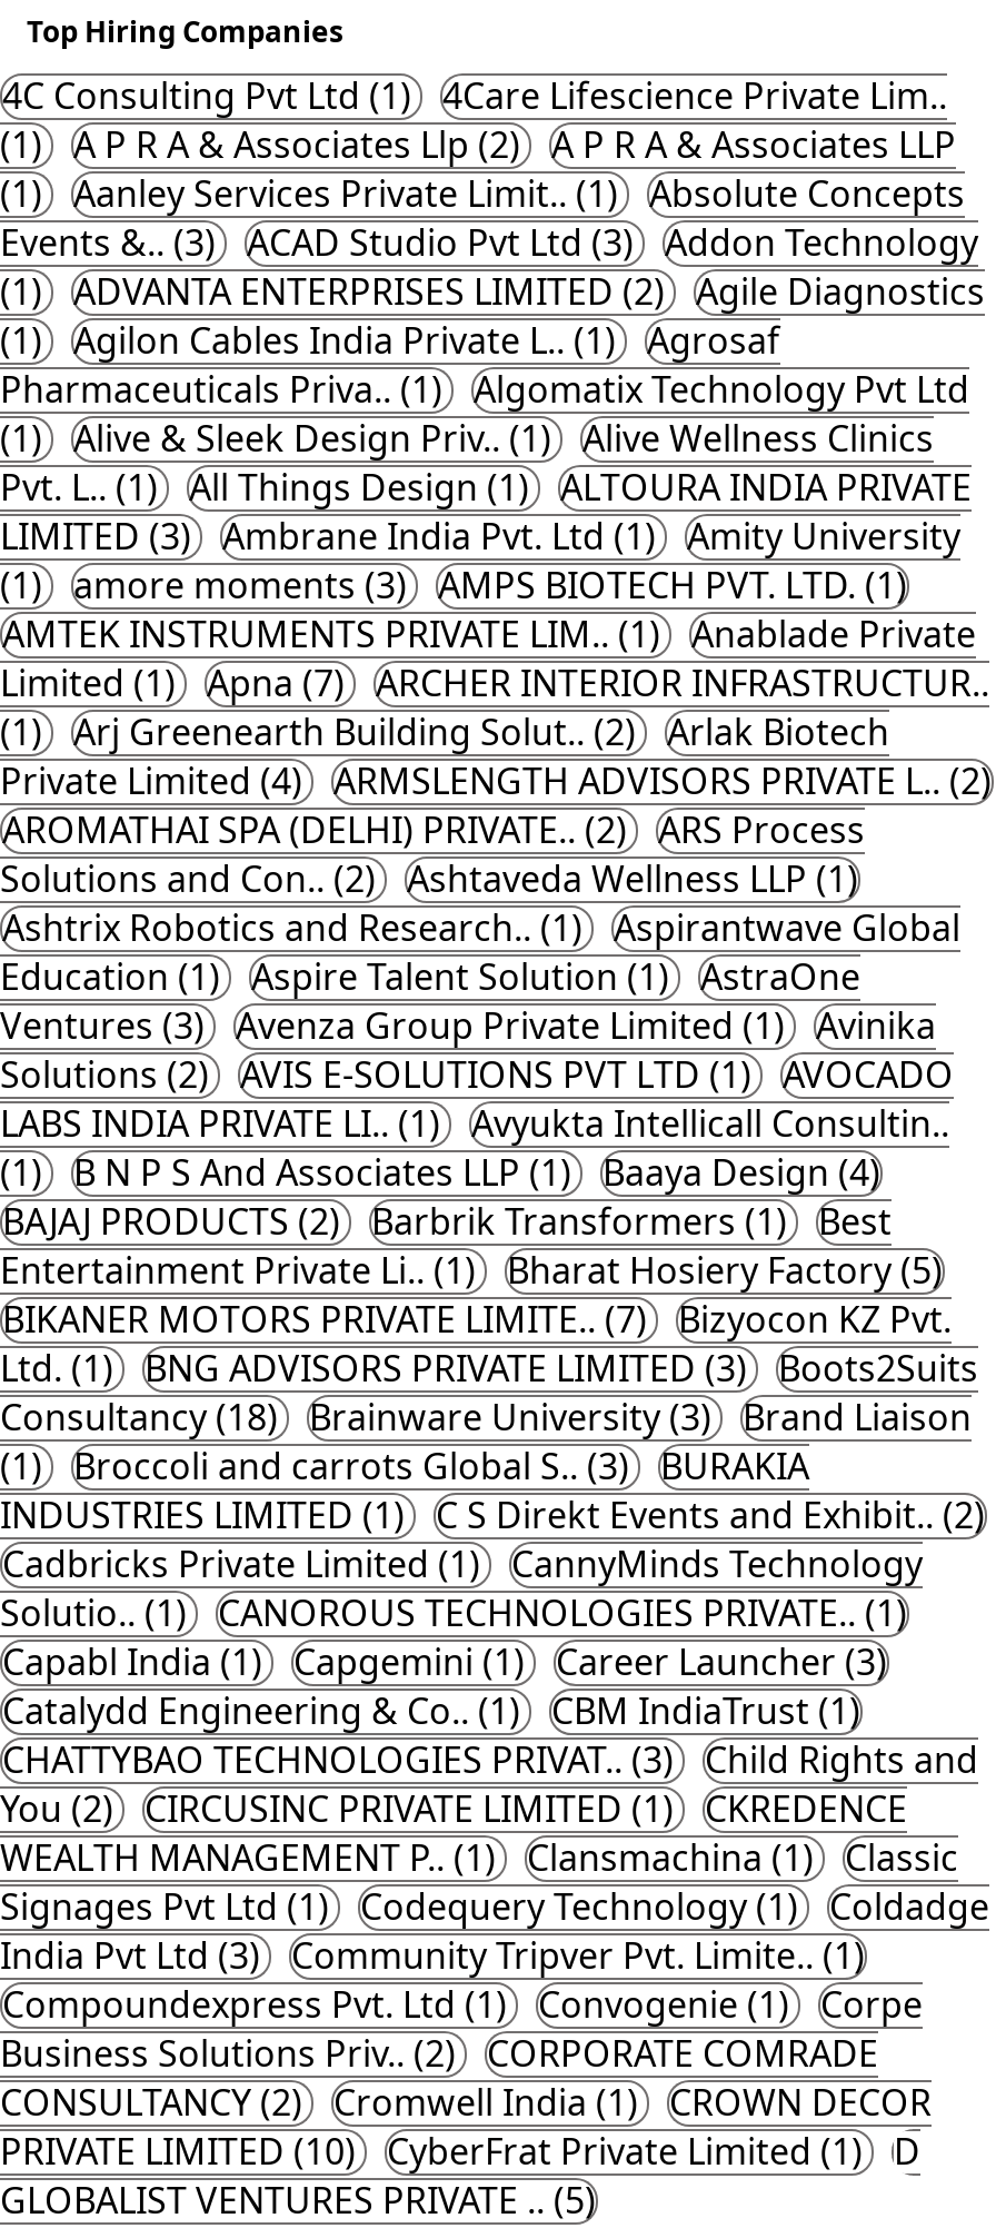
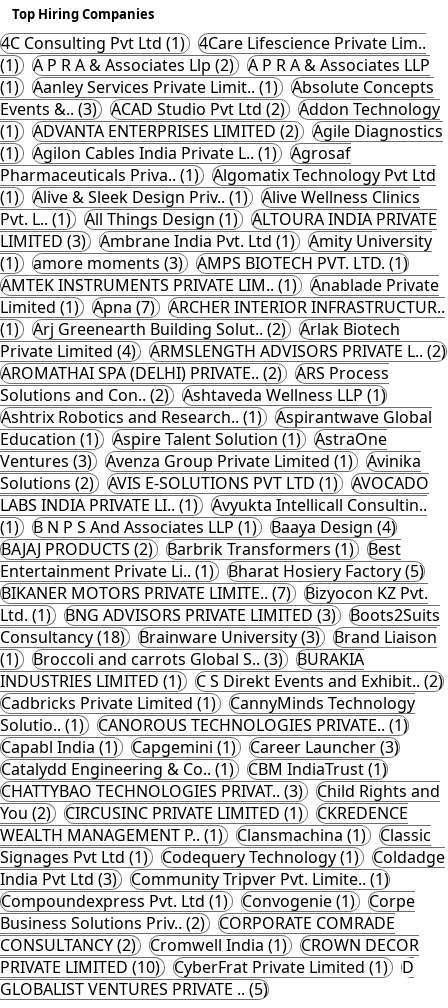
- Events &.. (3) ACAD Studio Pvt Ltd (3) Addon Technology
+ Events &.. (3) ACAD Studio Pvt Ltd (2) Addon Technology
